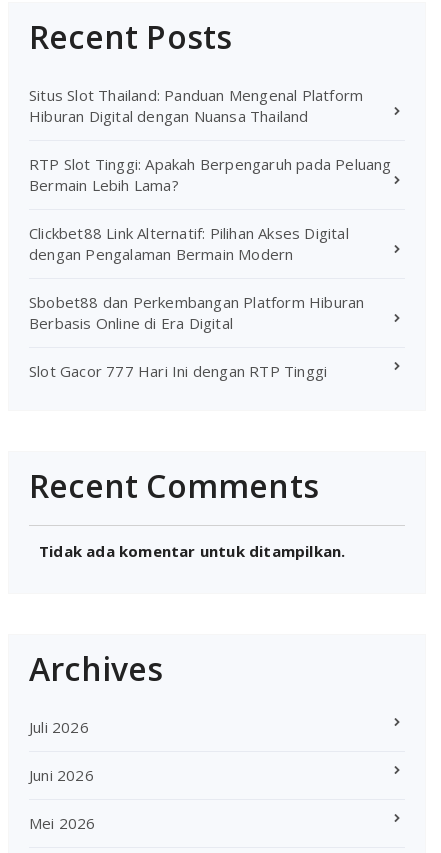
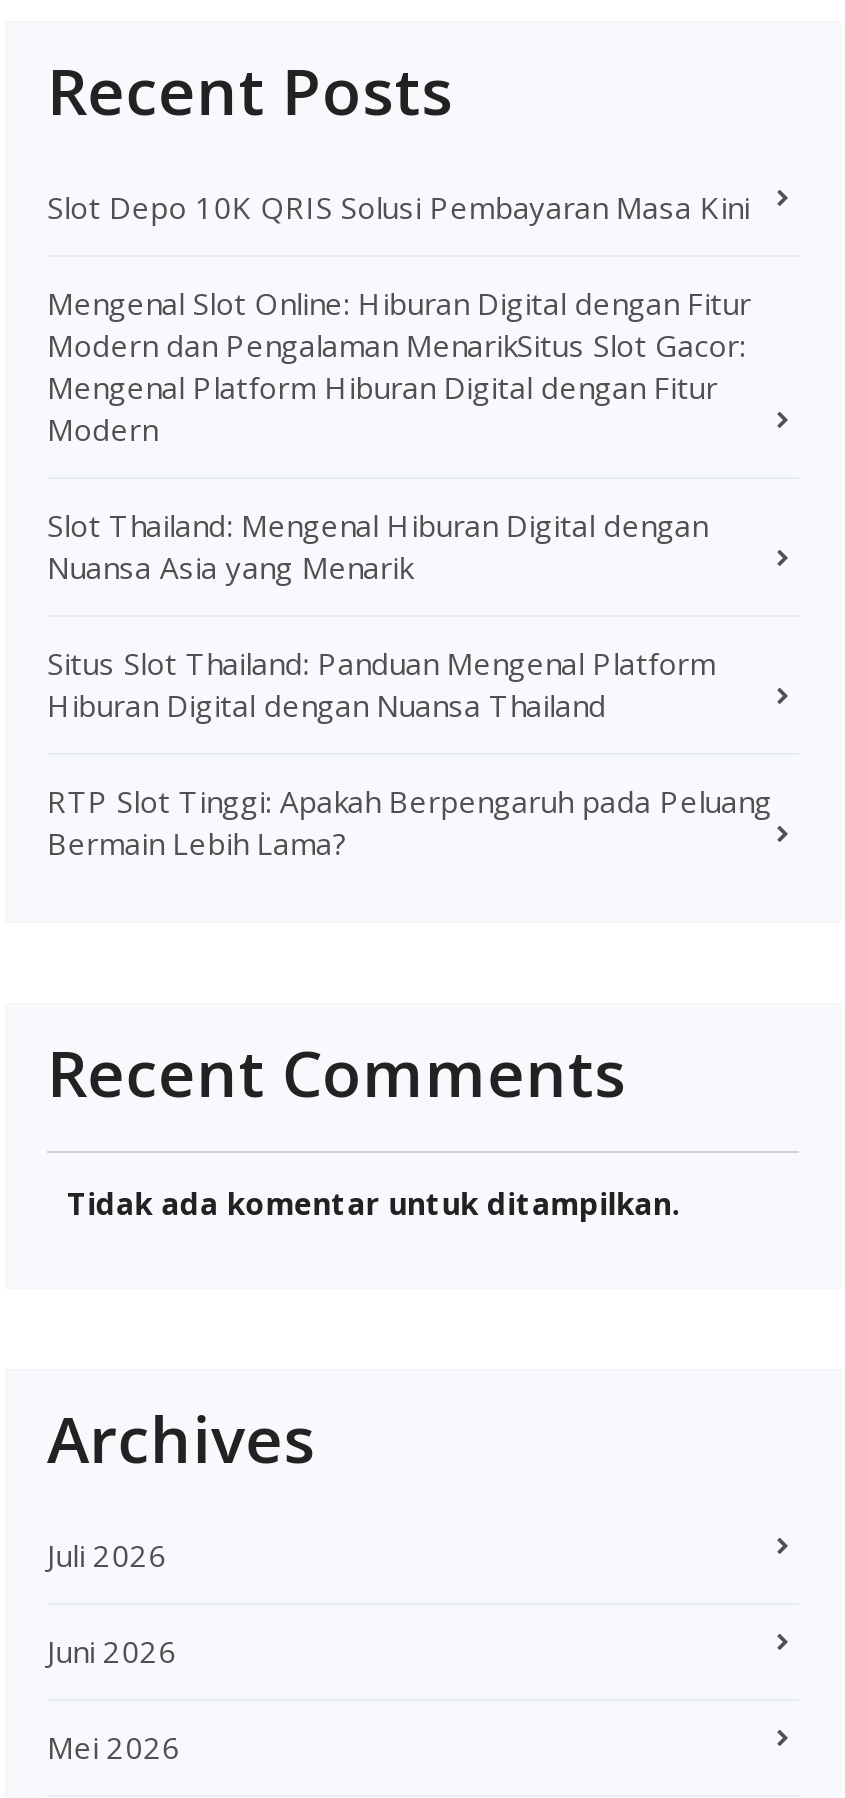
+ Slot Depo 10K QRIS Solusi Pembayaran Masa Kini
+ Mengenal Slot Online: Hiburan Digital dengan Fitur
+ Modern dan Pengalaman MenarikSitus Slot Gacor:
+ Mengenal Platform Hiburan Digital dengan Fitur
+ Modern
+ Slot Thailand: Mengenal Hiburan Digital dengan
+ Nuansa Asia yang Menarik

moved down: Situs Slot Thailand: Panduan Mengenal Platform | Hiburan Digital dengan Nuansa Thailand | RTP Slot Tinggi: Apakah Berpengaruh pada Peluang | Bermain Lebih Lama?

- Clickbet88 Link Alternatif: Pilihan Akses Digital
- dengan Pengalaman Bermain Modern
- Sbobet88 dan Perkembangan Platform Hiburan
- Berbasis Online di Era Digital
- Slot Gacor 777 Hari Ini dengan RTP Tinggi
